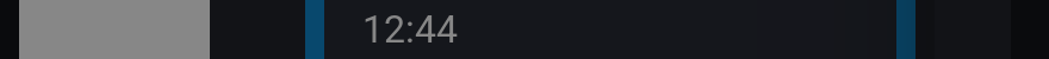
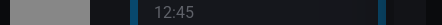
- 12:44
+ 12:45
